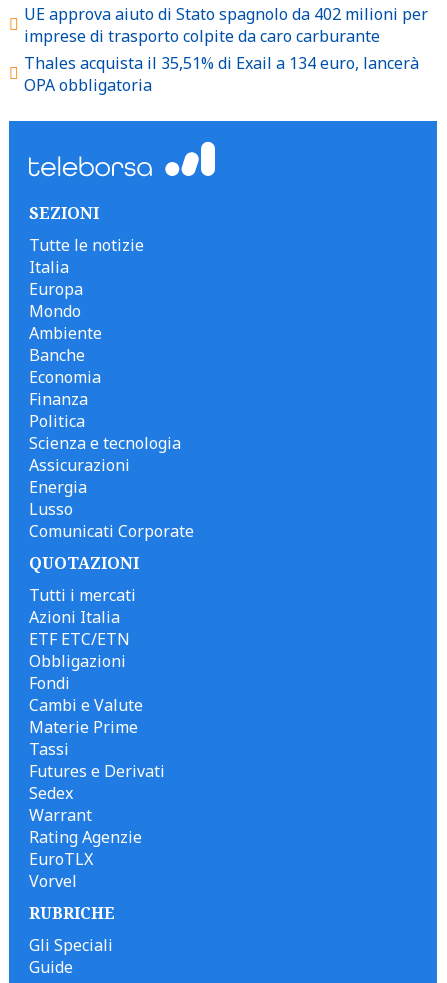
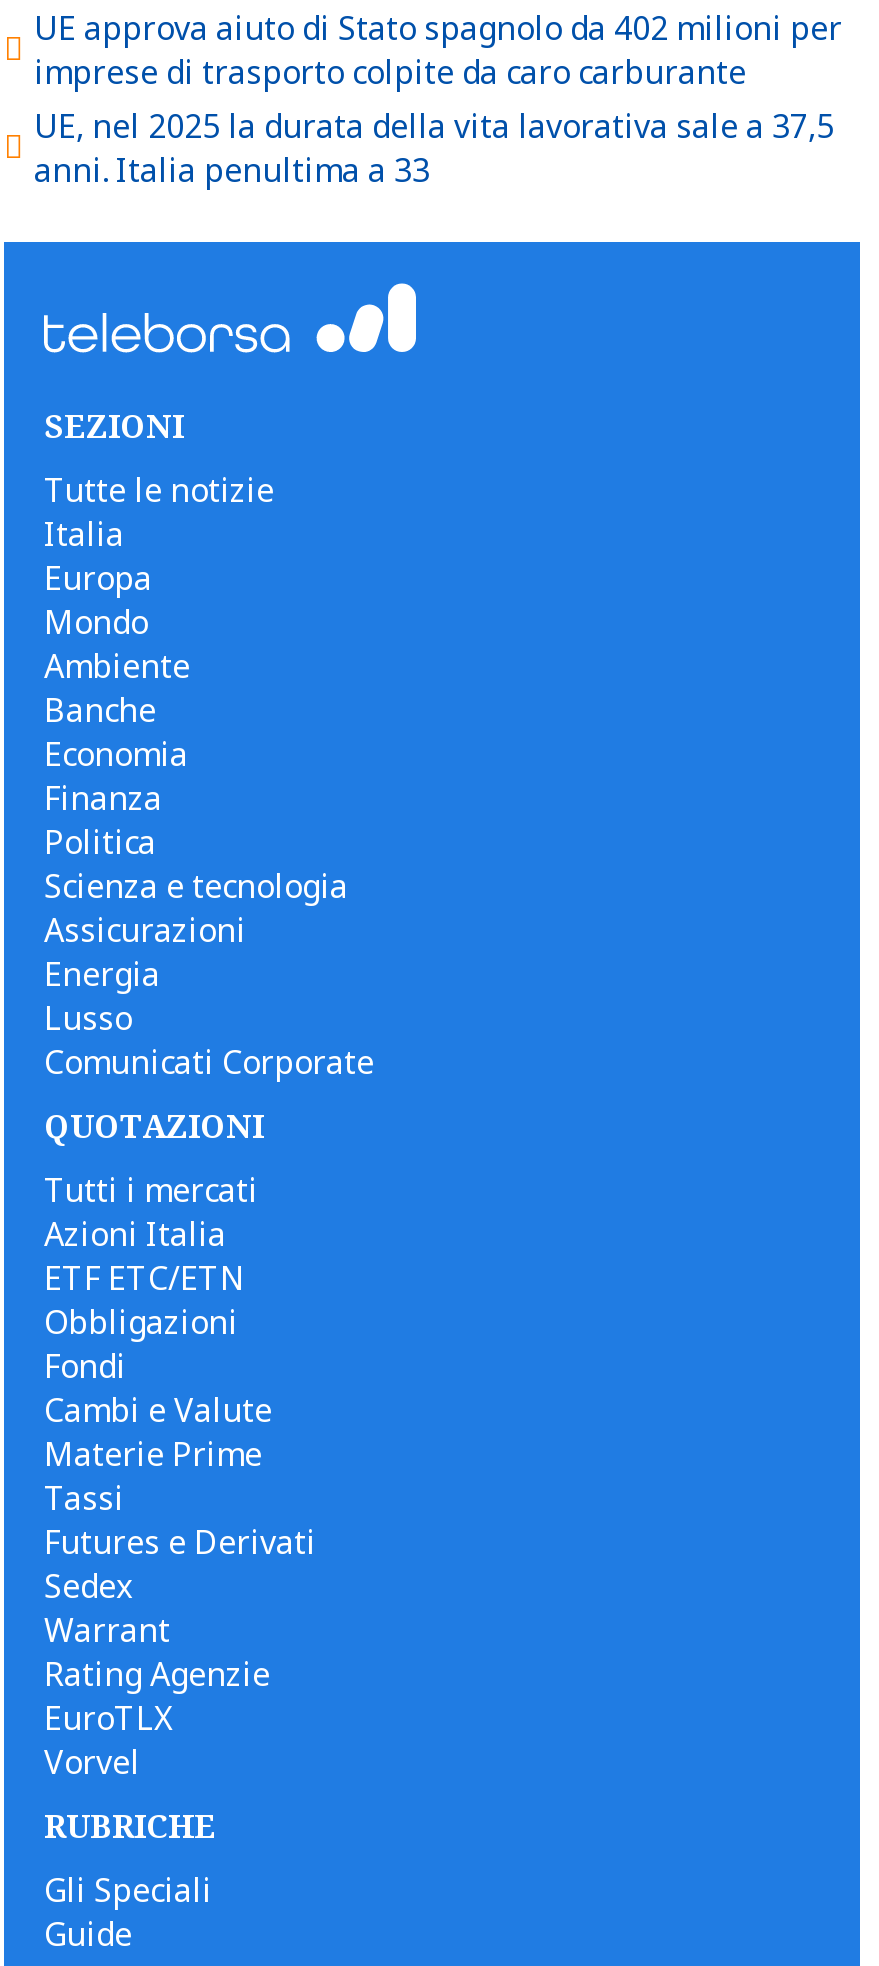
- Thales acquista il 35,51% di Exail a 134 euro, lancerà
- OPA obbligatoria
+ UE, nel 2025 la durata della vita lavorativa sale a 37,5
+ anni. Italia penultima a 33
